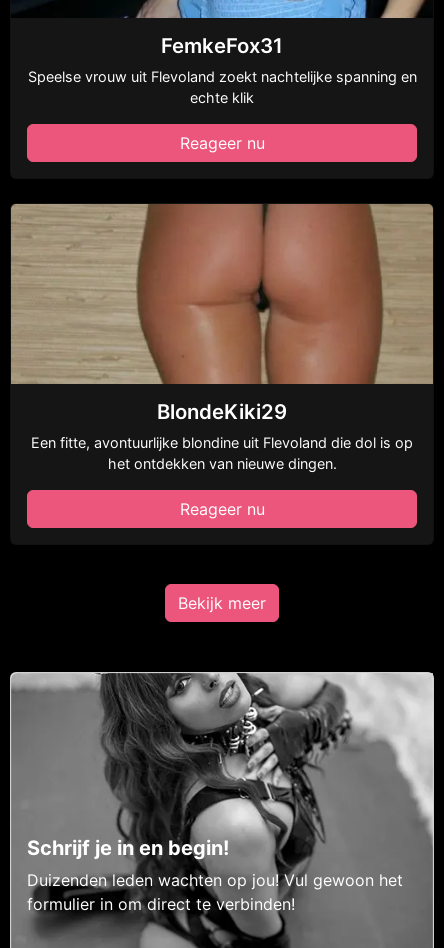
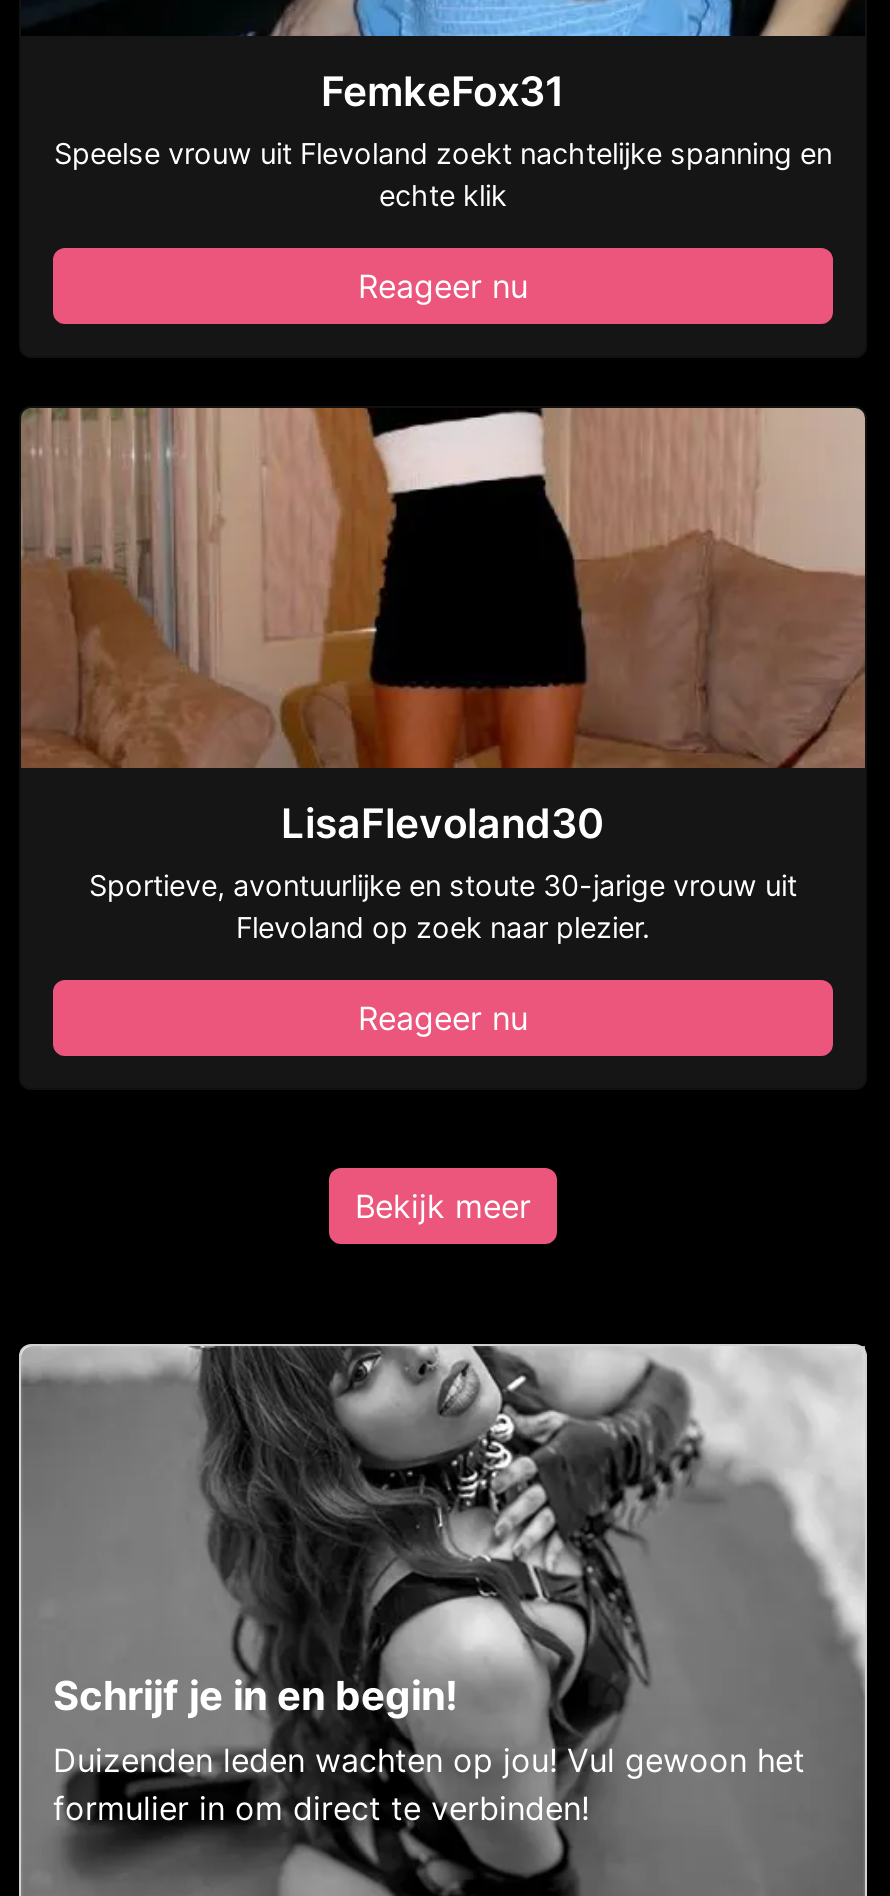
- [image]
- BlondeKiki29
- Een fitte, avontuurlijke blondine uit Flevoland die dol is op
- het ontdekken van nieuwe dingen.
+ [image]
+ LisaFlevoland30
+ Sportieve, avontuurlijke en stoute 30-jarige vrouw uit
+ Flevoland op zoek naar plezier.
